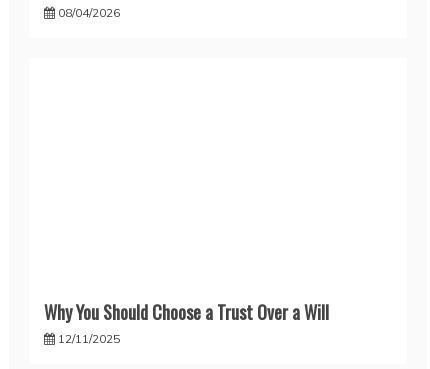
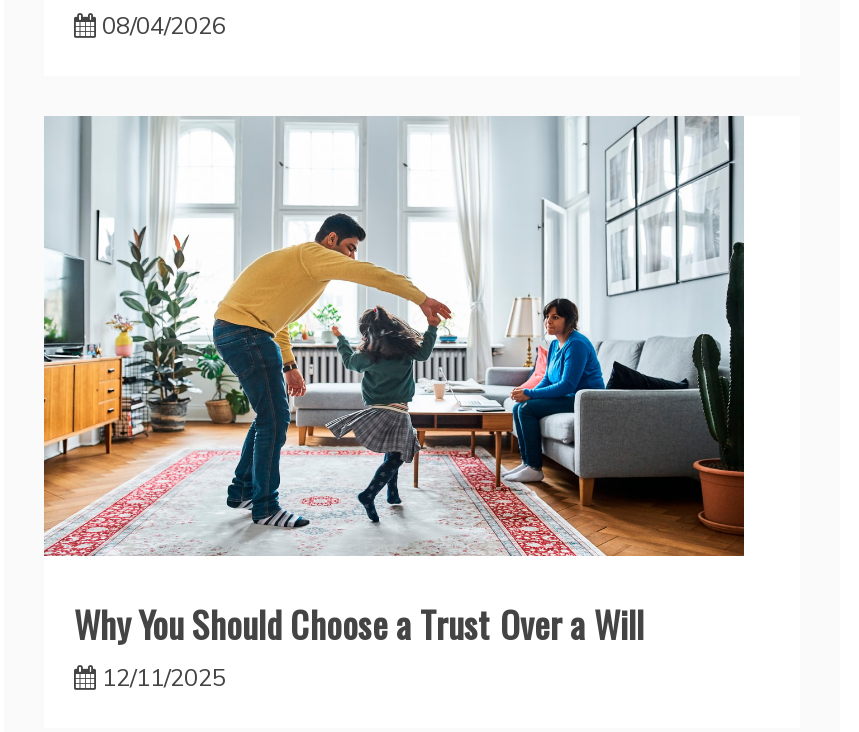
+ [image]
